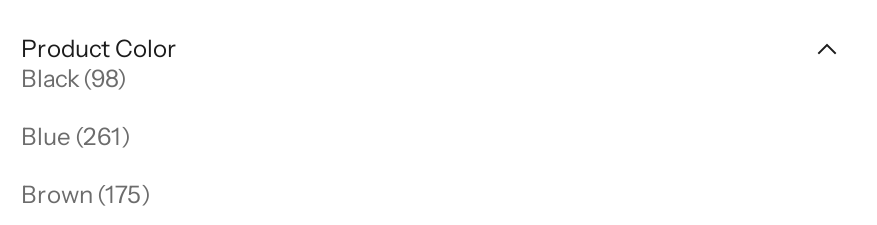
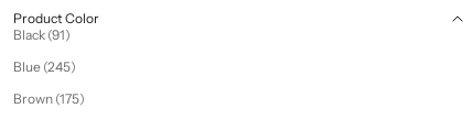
- Black (98)
+ Black (91)

- Blue (261)
+ Blue (245)
